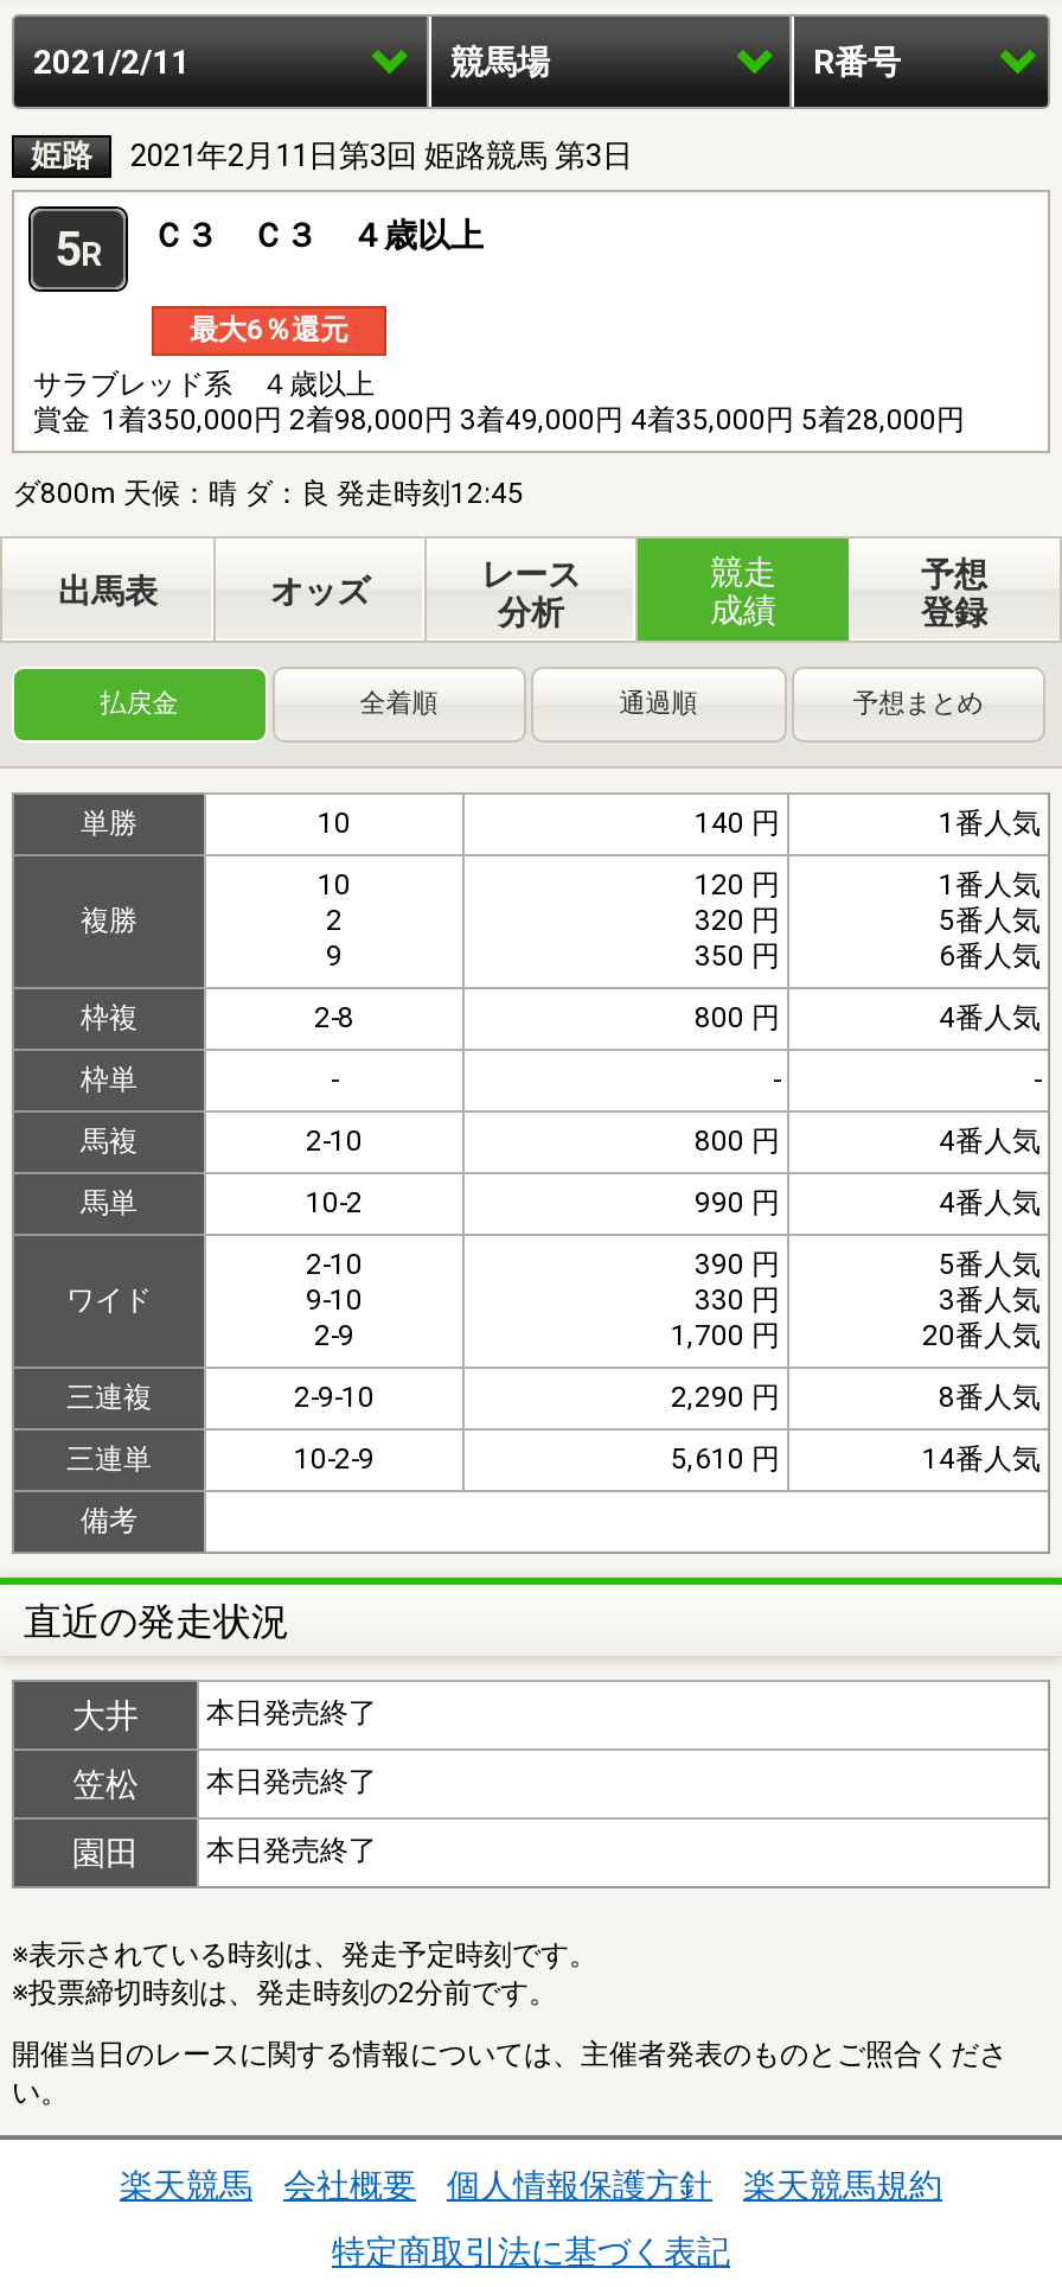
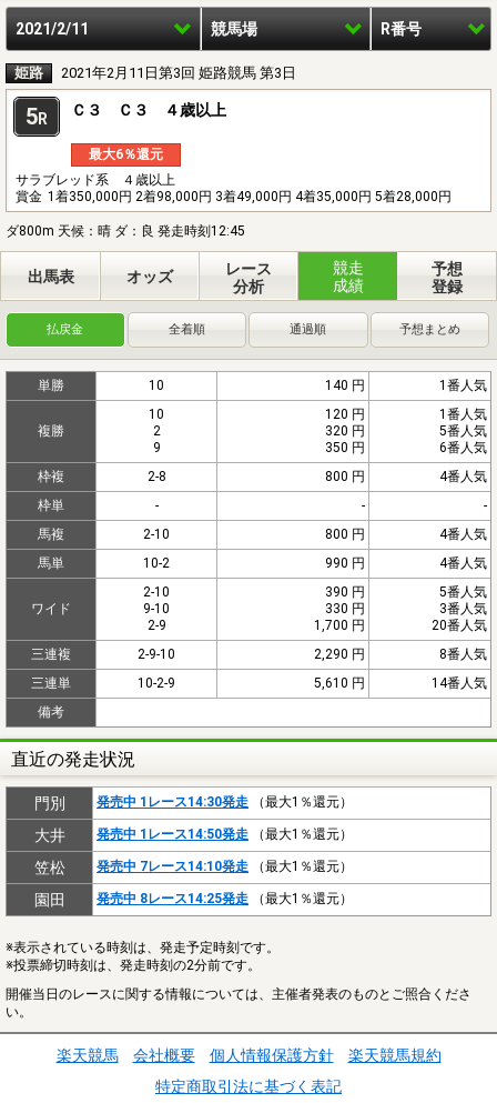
+ 門別
+ 発売中 1レース14:30発走（最大1％還元）

- 本日発売終了
+ 発売中 1レース14:50発走（最大1％還元）

- 本日発売終了
+ 発売中 7レース14:10発走（最大1％還元）

- 本日発売終了
+ 発売中 8レース14:25発走（最大1％還元）
